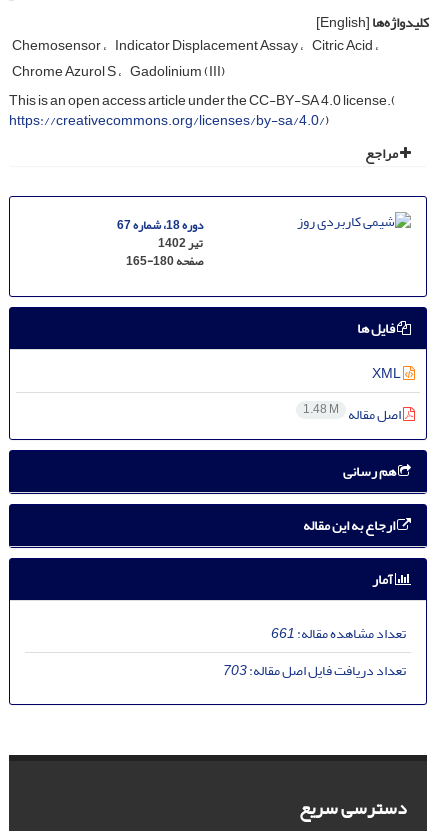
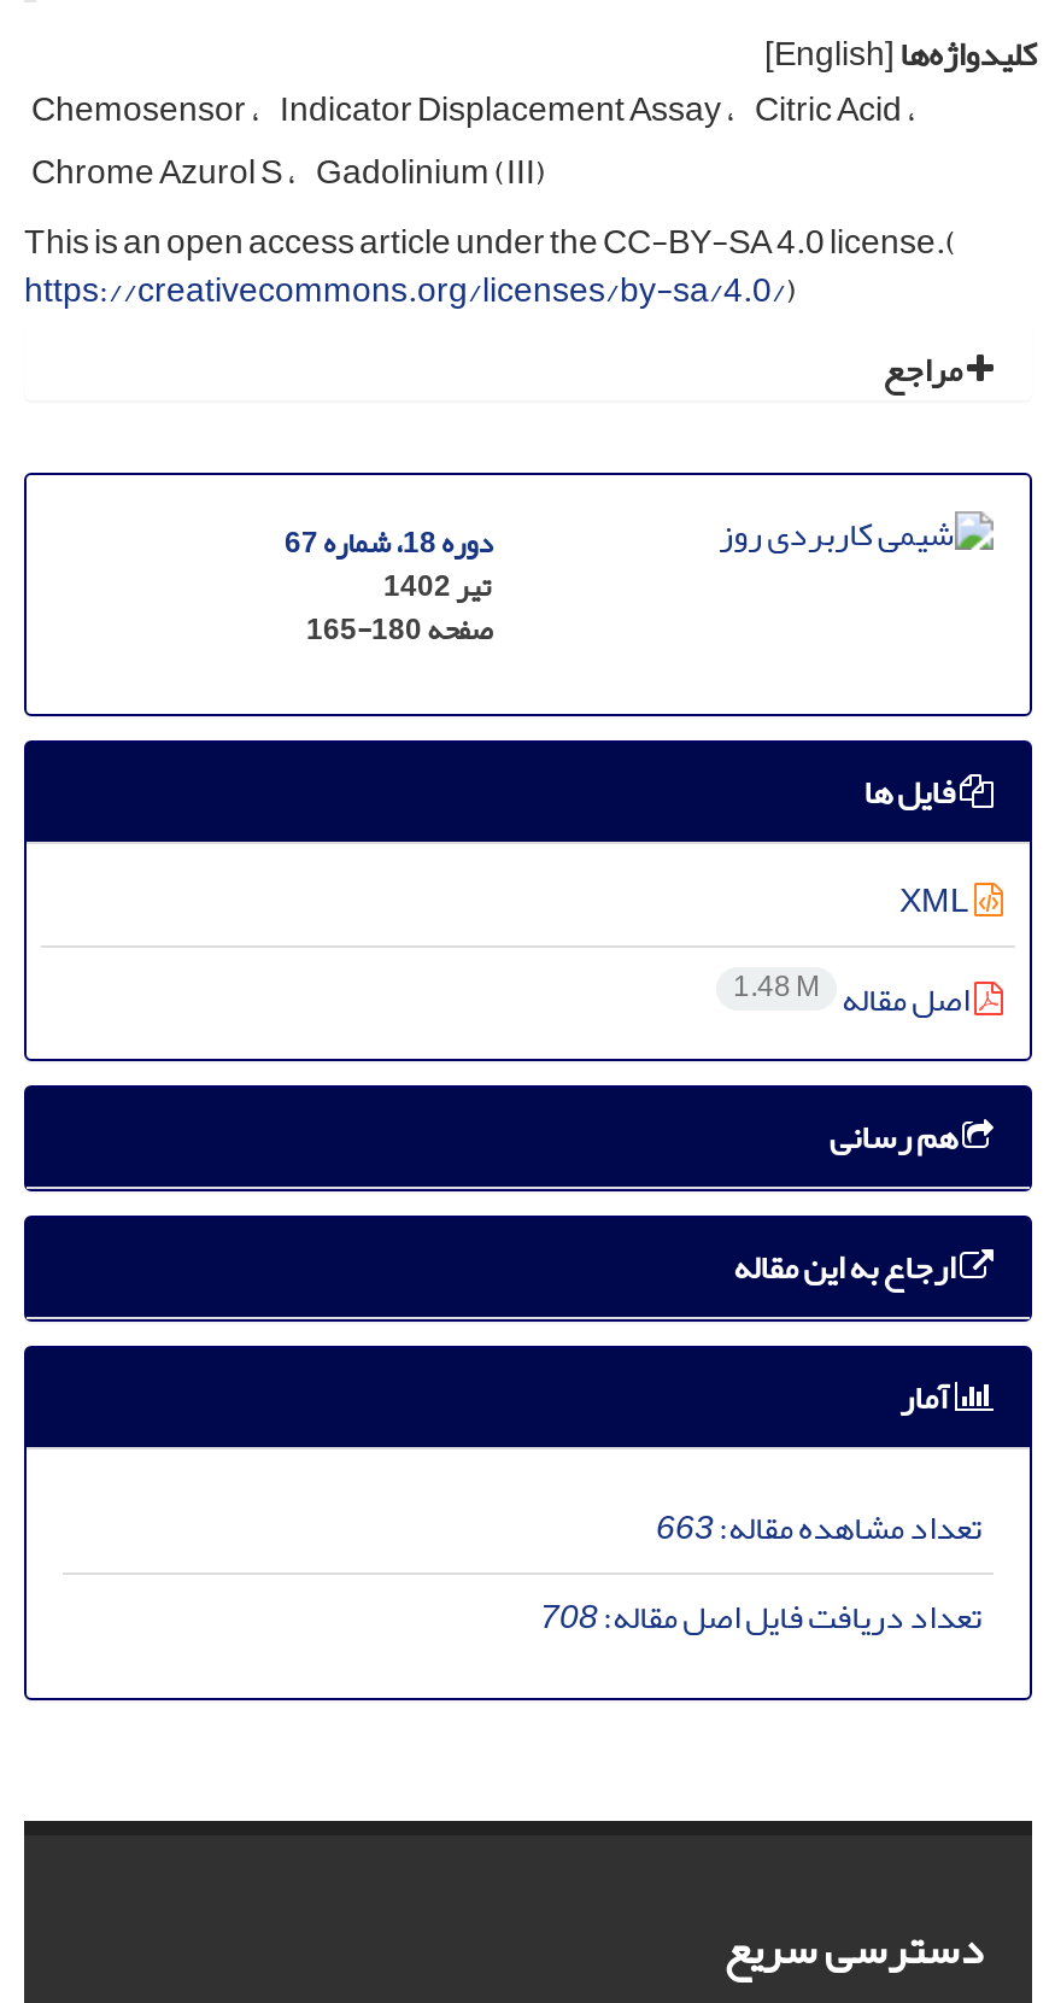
- تعداد مشاهده مقاله:661
+ تعداد مشاهده مقاله:663

- تعداد دریافت فایل اصل مقاله:703
+ تعداد دریافت فایل اصل مقاله:708
